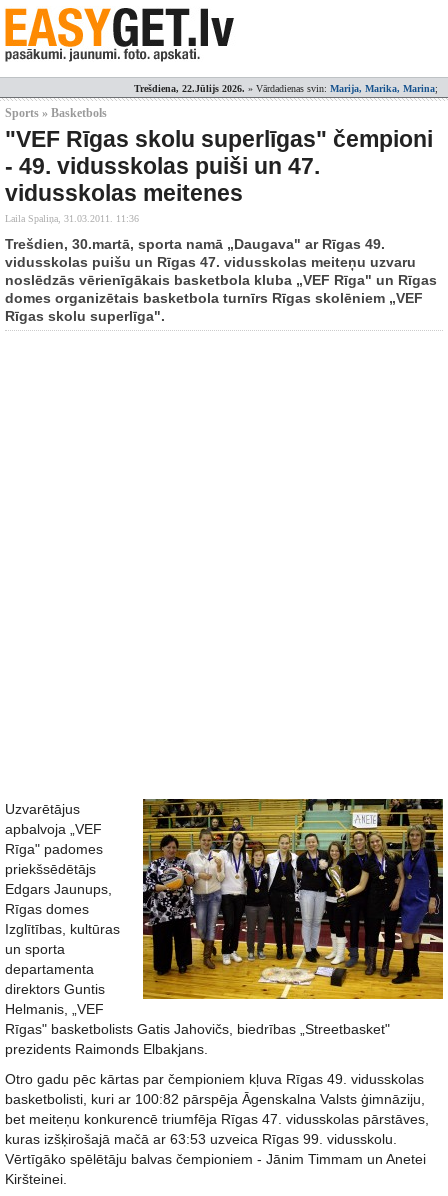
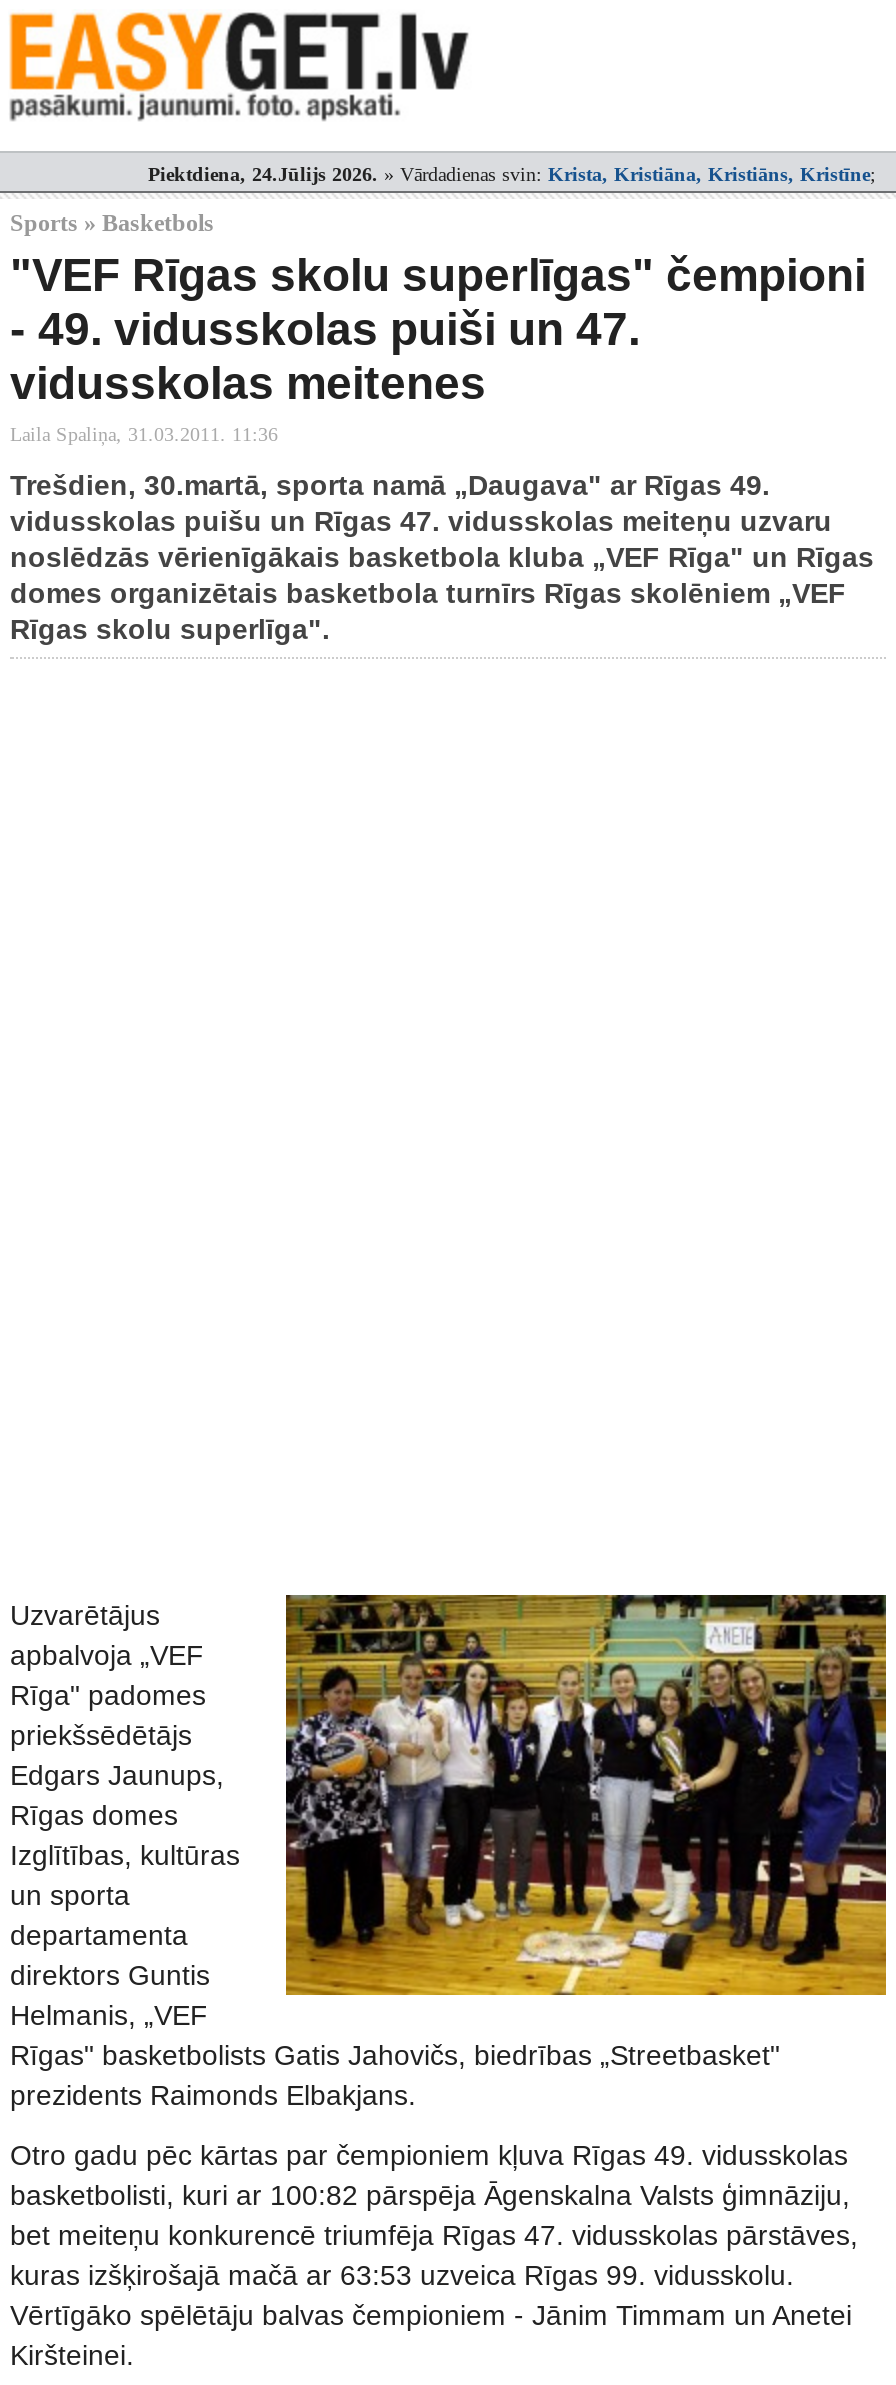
- Trešdiena, 22.Jūlijs 2026.» Vārdadienas svin: Marija, Marika, Marina;
+ Piektdiena, 24.Jūlijs 2026.» Vārdadienas svin: Krista, Kristiāna, Kristiāns, Kristīne;
